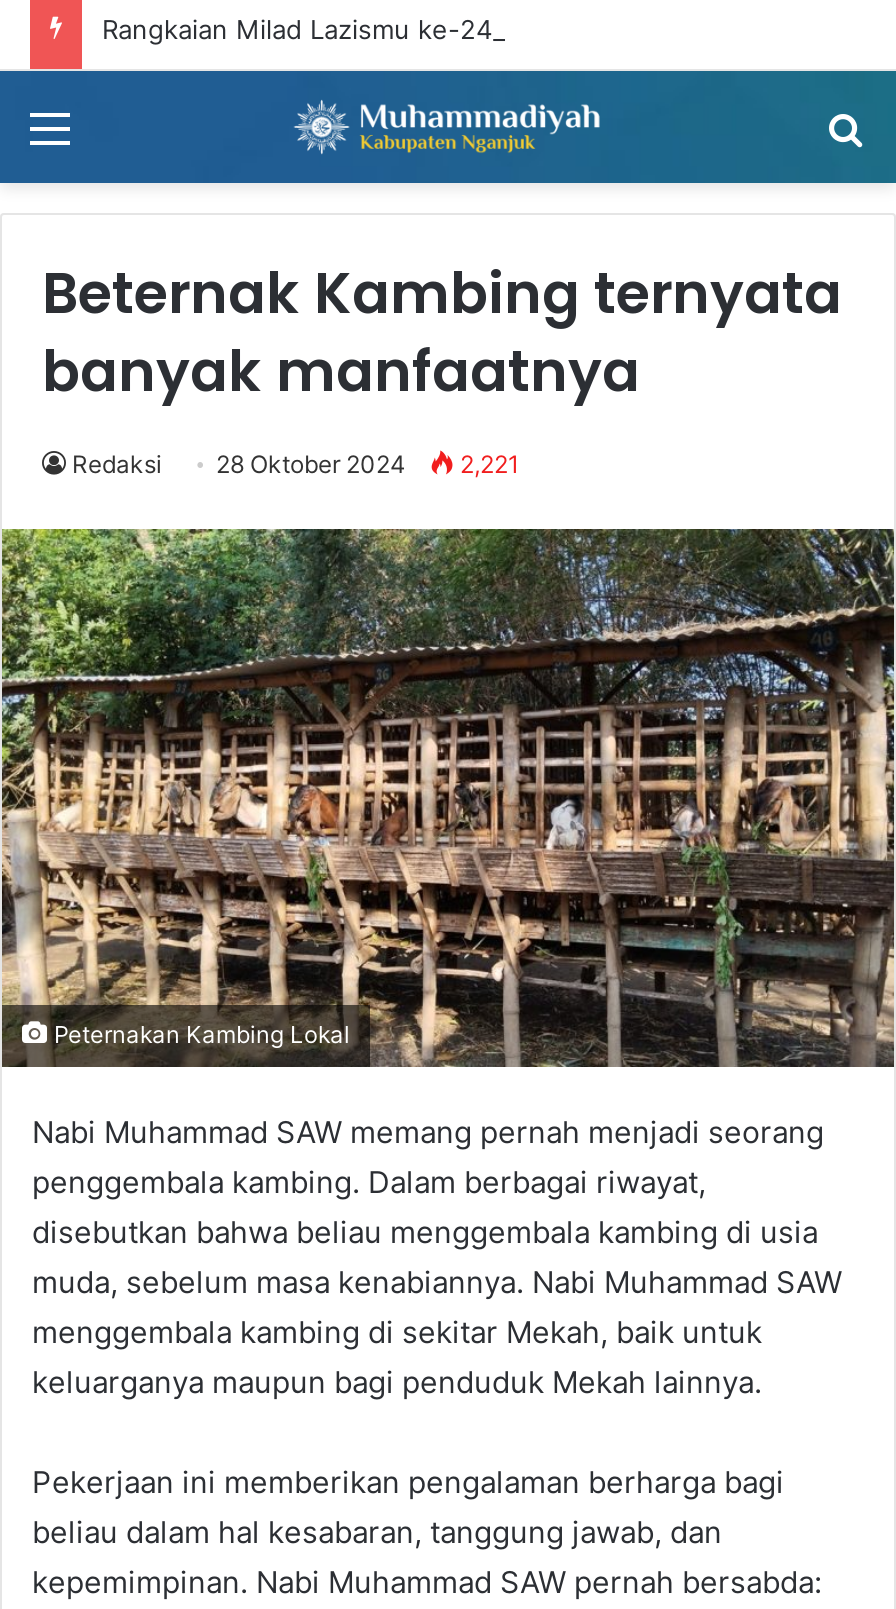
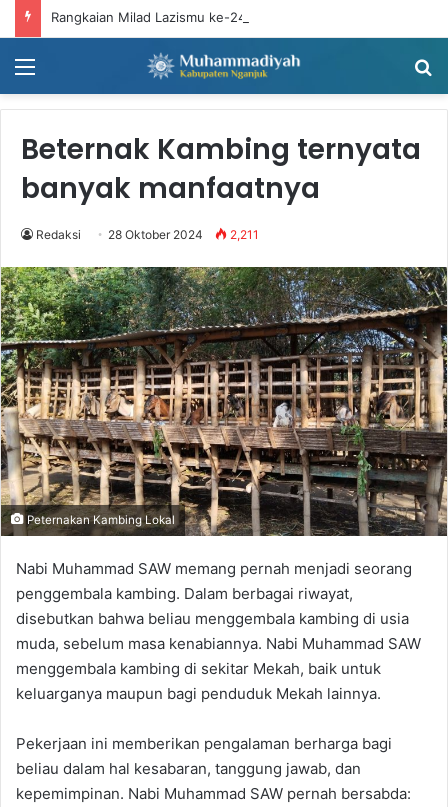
- Redaksi 28 Oktober 2024 2,221
+ Redaksi 28 Oktober 2024 2,211
